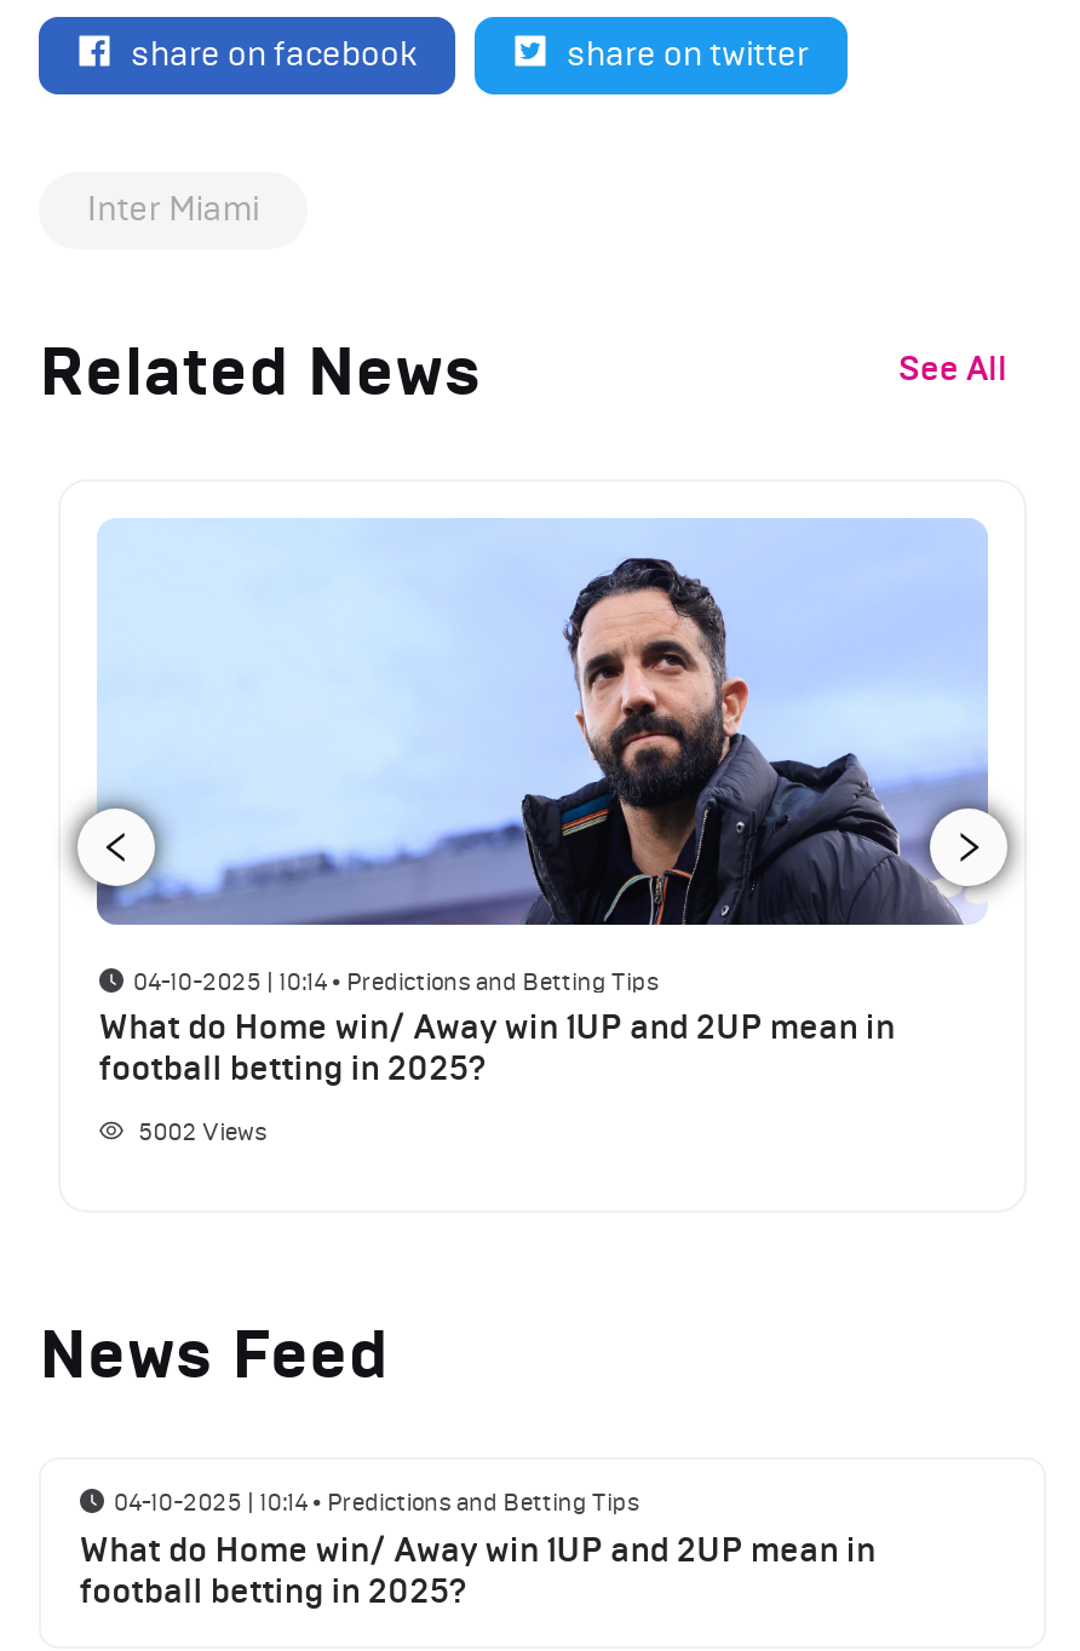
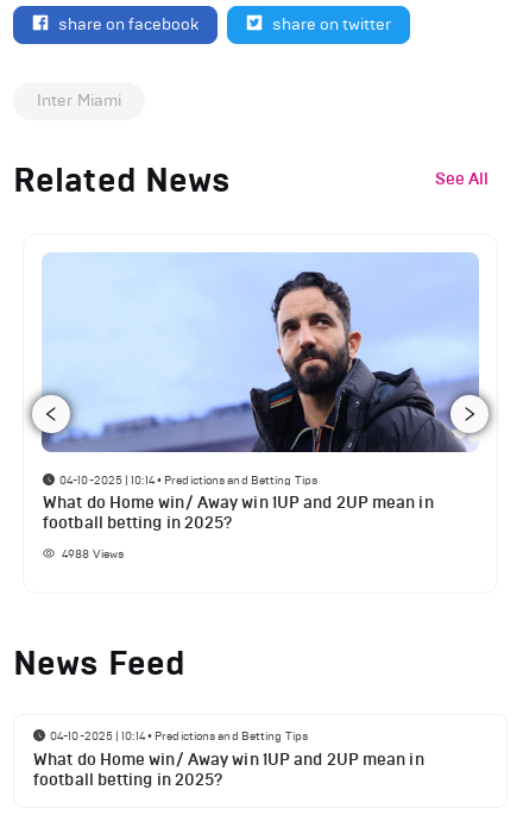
- 5002 Views
+ 4988 Views
